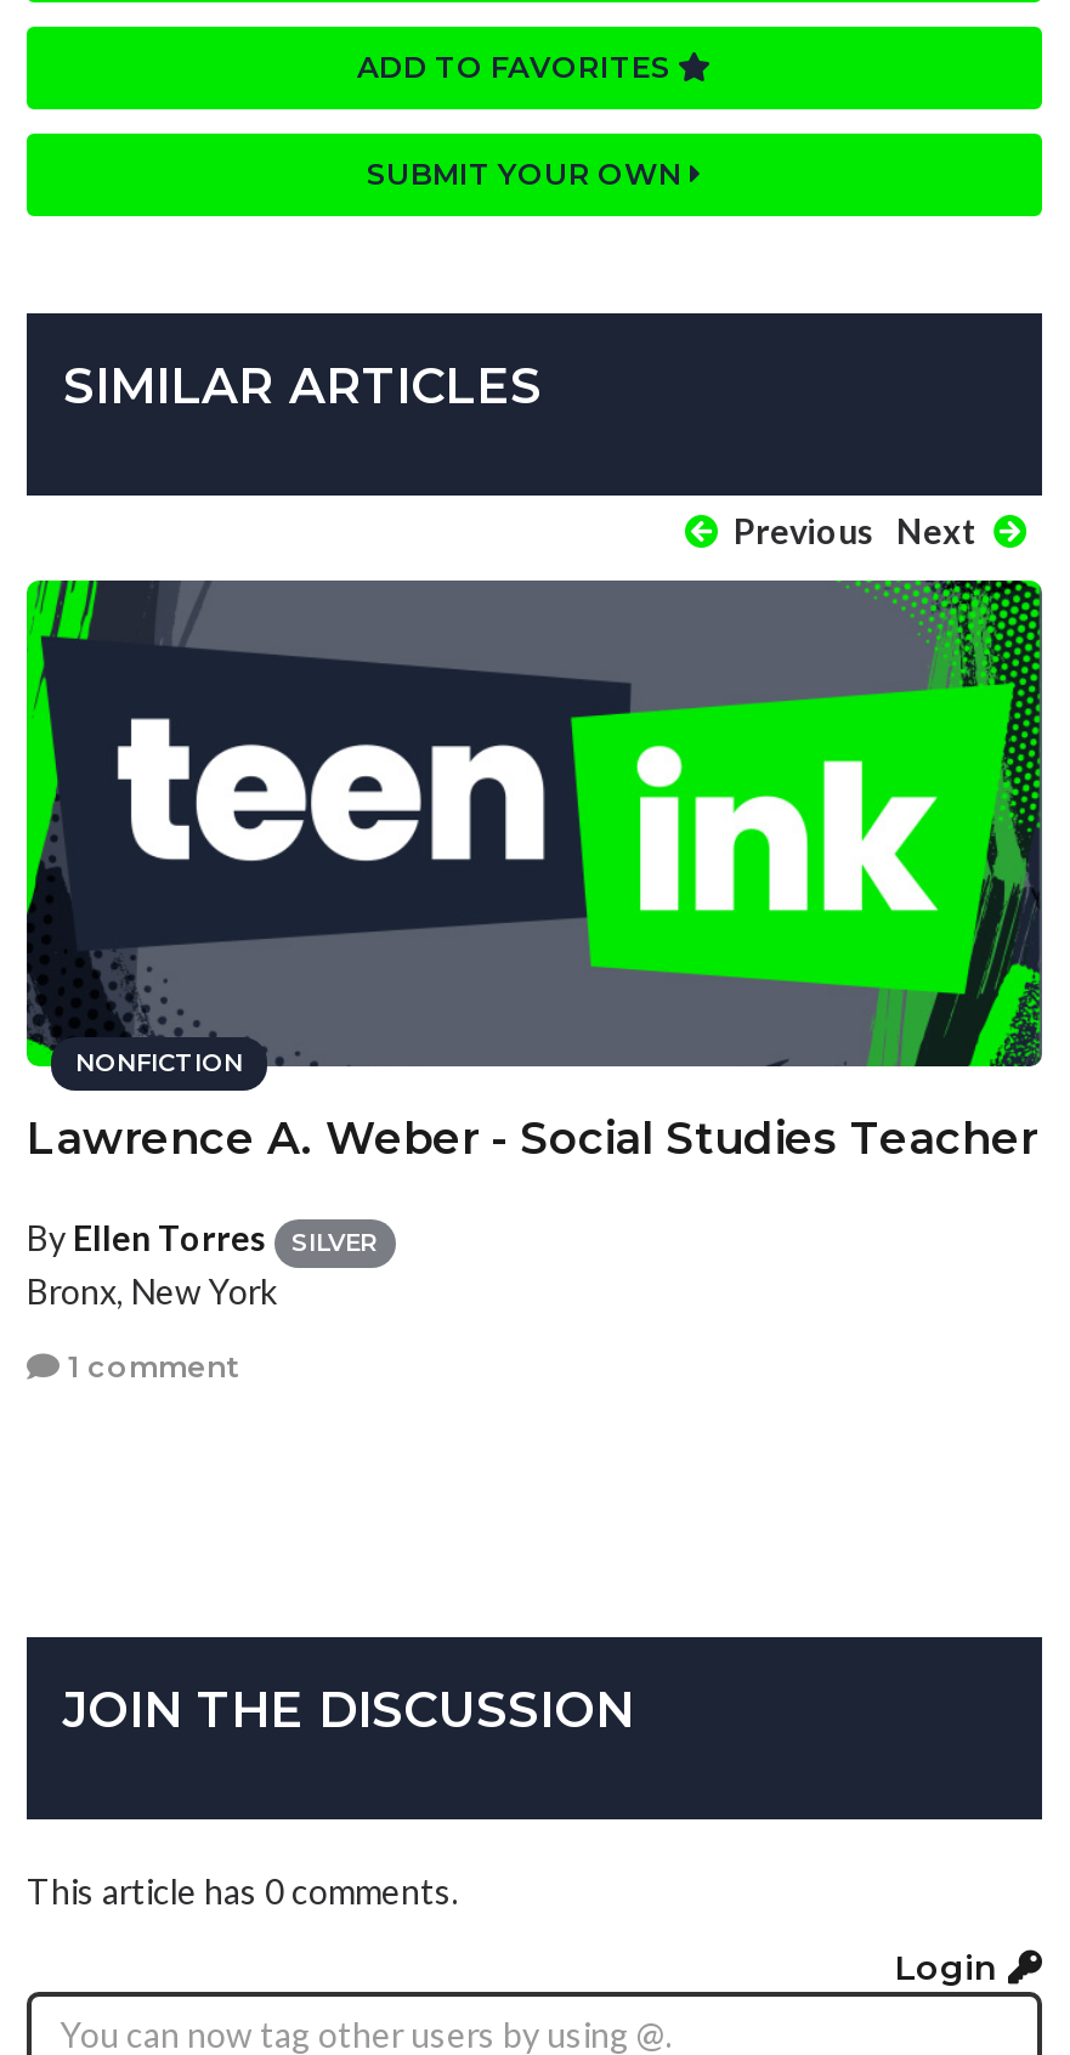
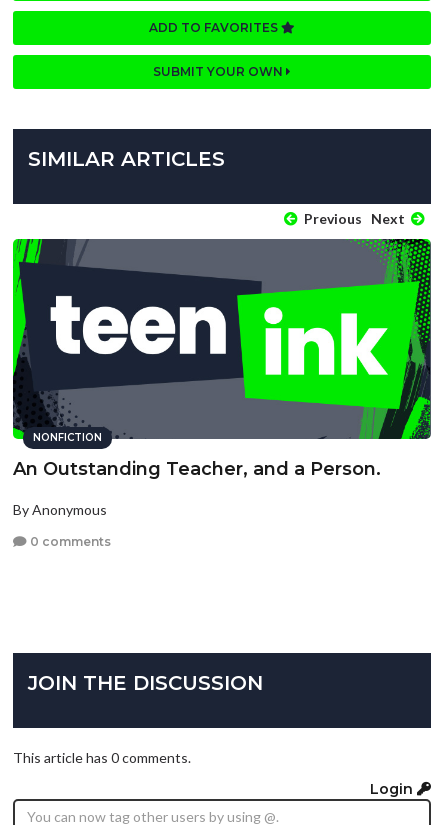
- Lawrence A. Weber - Social Studies Teacher
+ An Outstanding Teacher, and a Person.

- By Ellen Torres
- SILVER
- Bronx, New York
+ By Anonymous

- 1 comment
+ 0 comments
